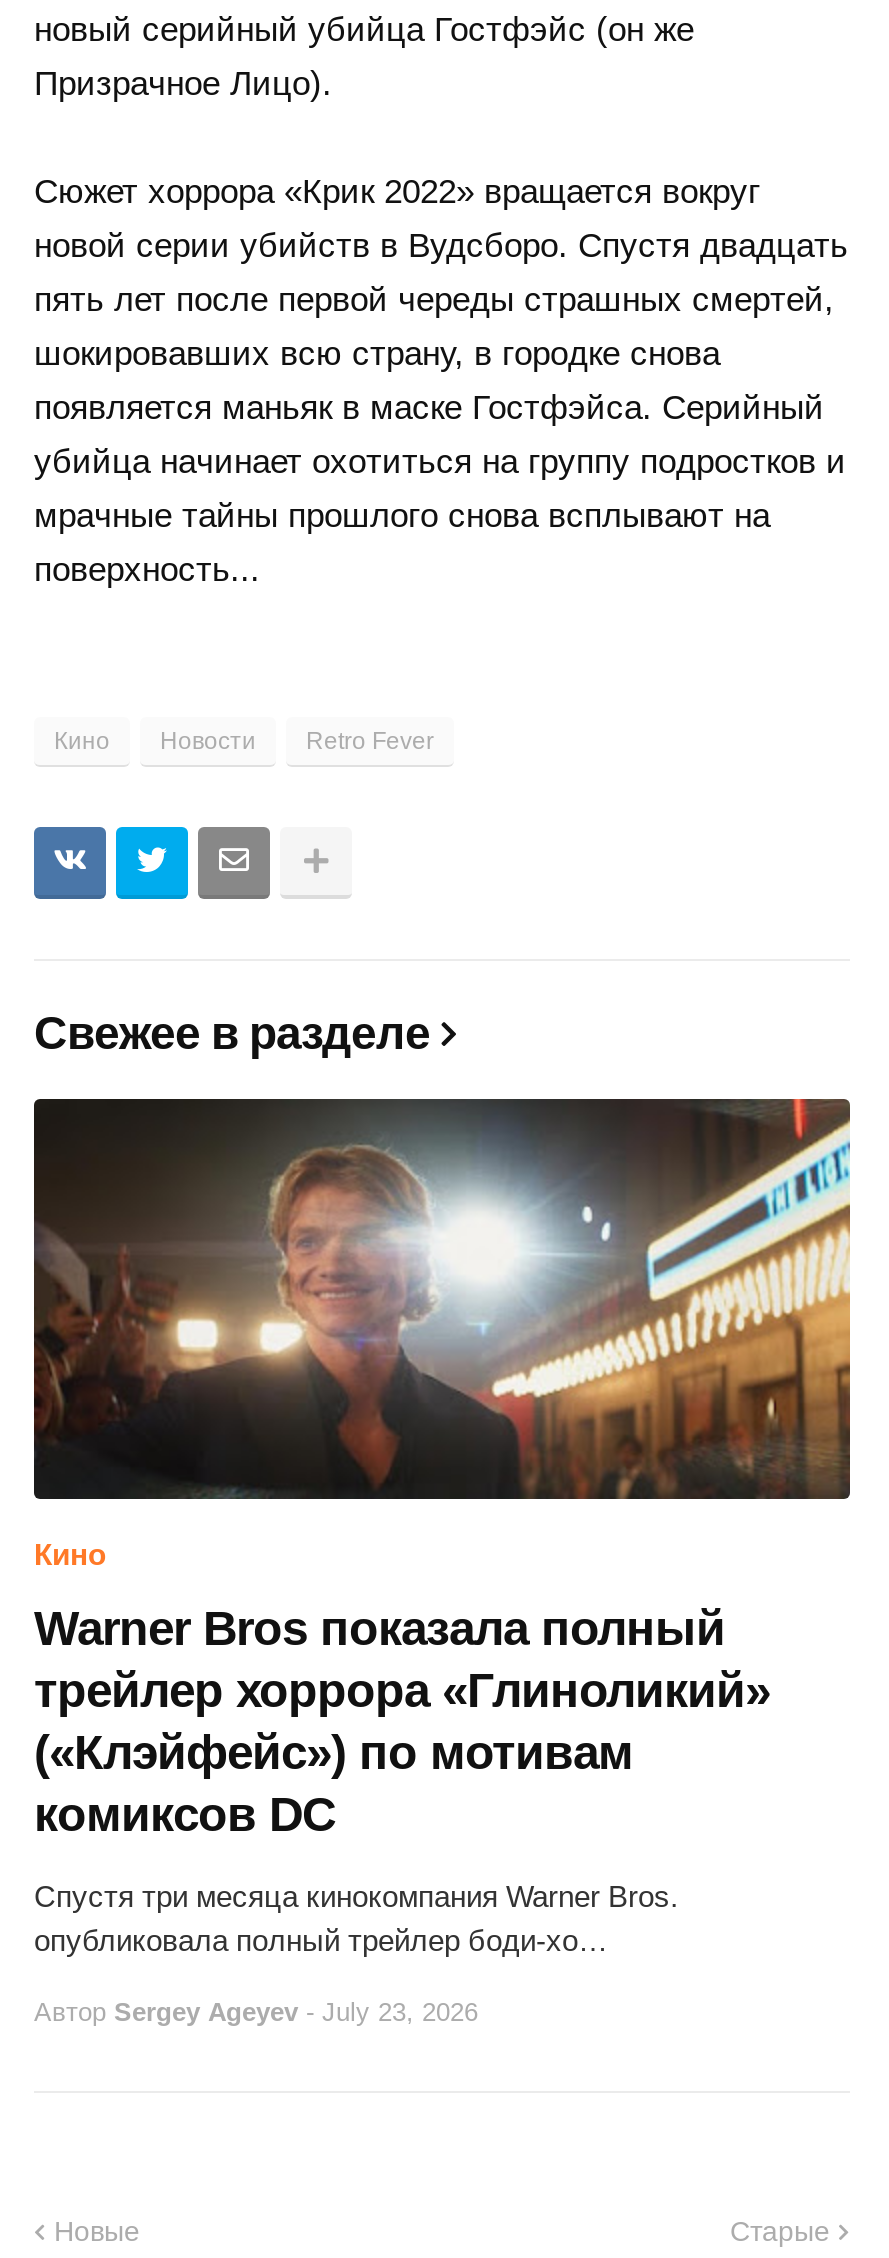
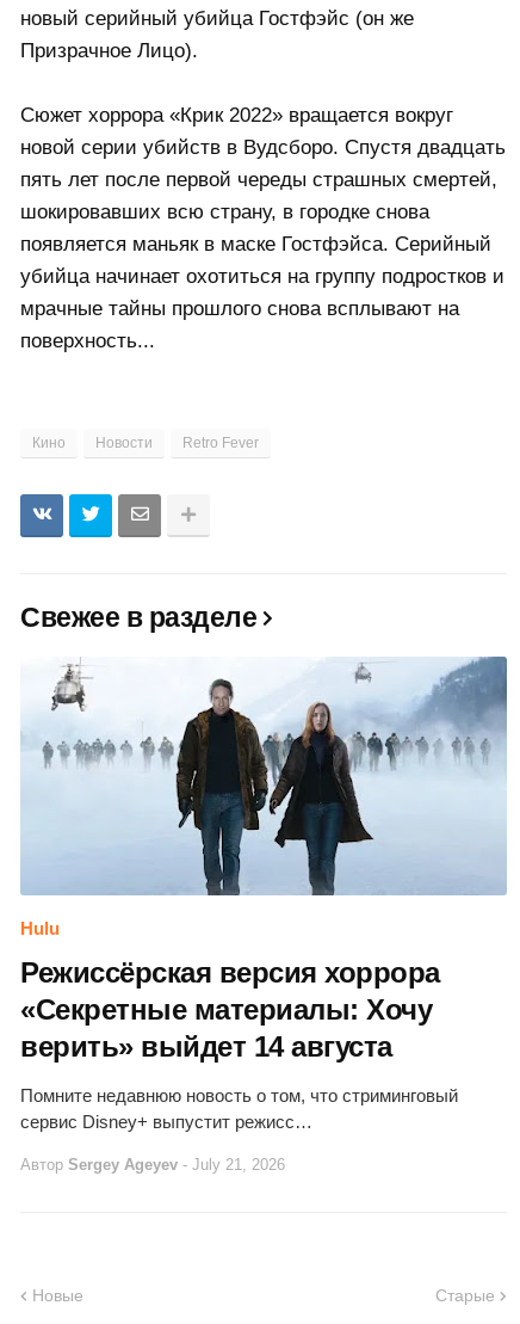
- [image]
- Кино
+ [image]
+ Hulu

- Warner Bros показала полный
- трейлер хоррора «Глиноликий»
- («Клэйфейс») по мотивам
- комиксов DC
+ Режиссёрская версия хоррора
+ «Секретные материалы: Хочу
+ верить» выйдет 14 августа

- Спустя три месяца кинокомпания Warner Bros.
- опубликовала полный трейлер боди-хо…
+ Помните недавнюю новость о том, что стриминговый
+ сервис Disney+ выпустит режисс…

- Автор Sergey Ageyev - July 23, 2026
+ Автор Sergey Ageyev - July 21, 2026
